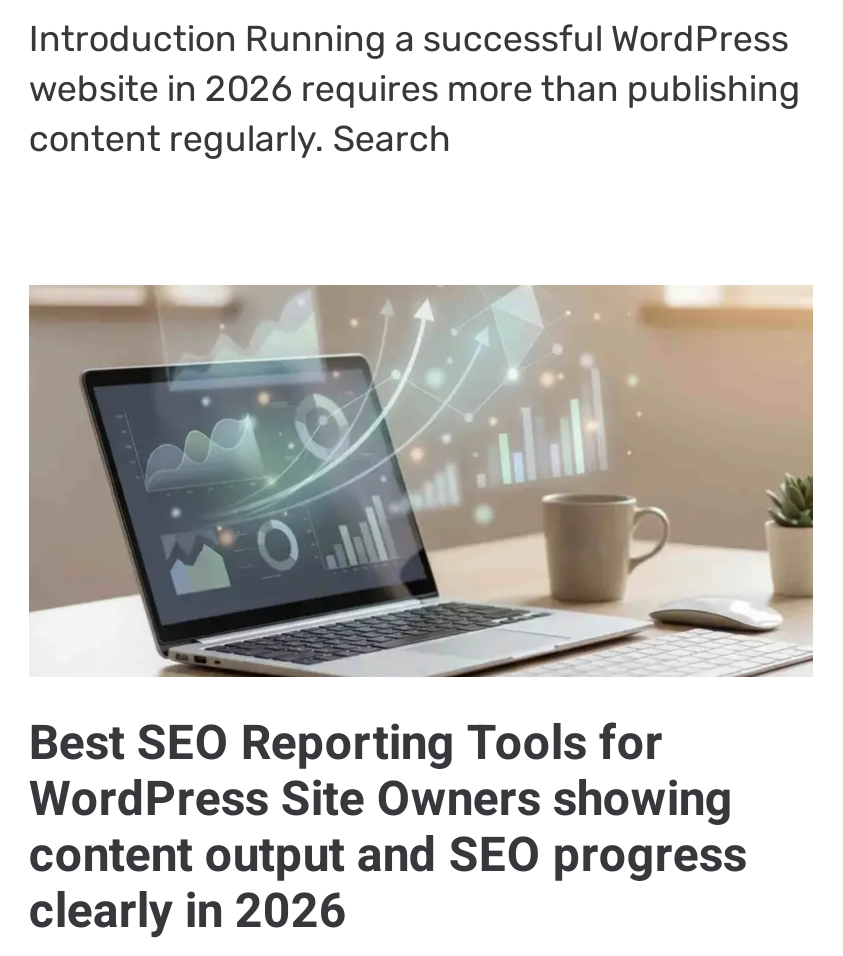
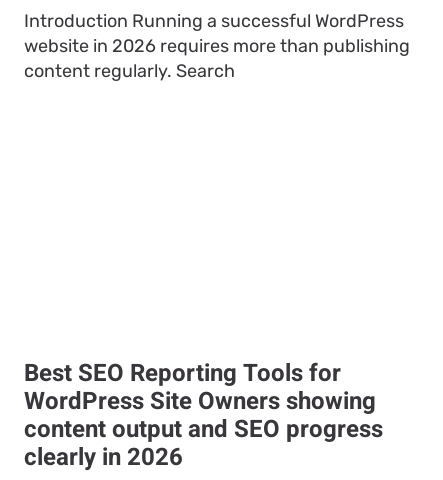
- [image]
